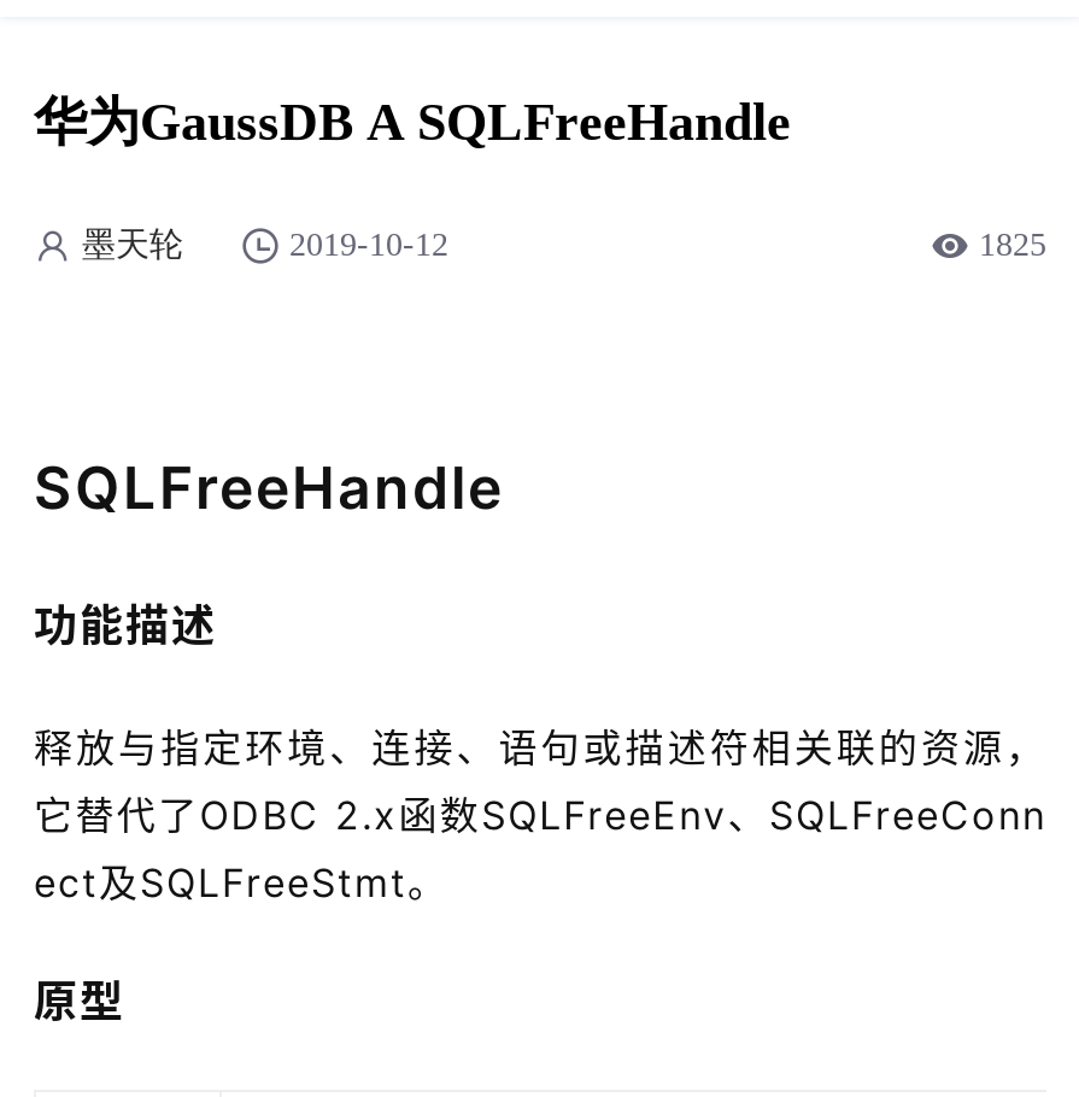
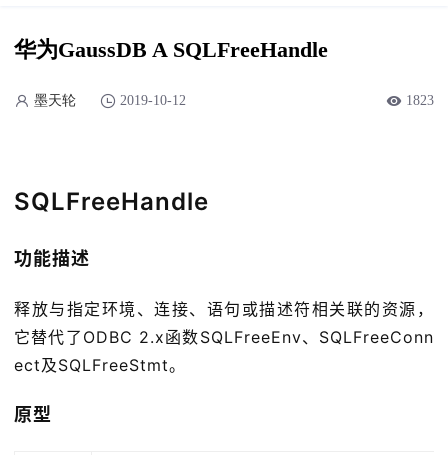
- 1825
+ 1823
